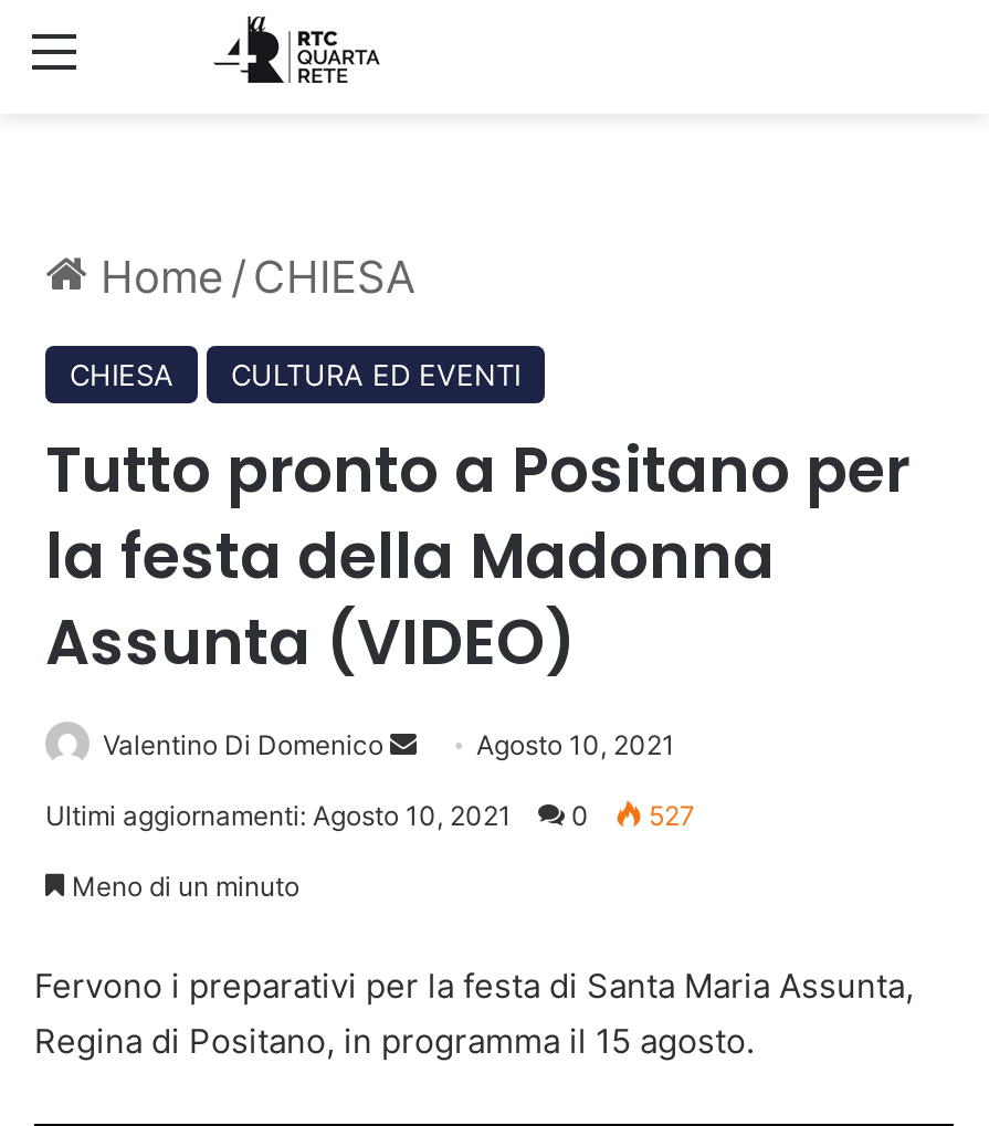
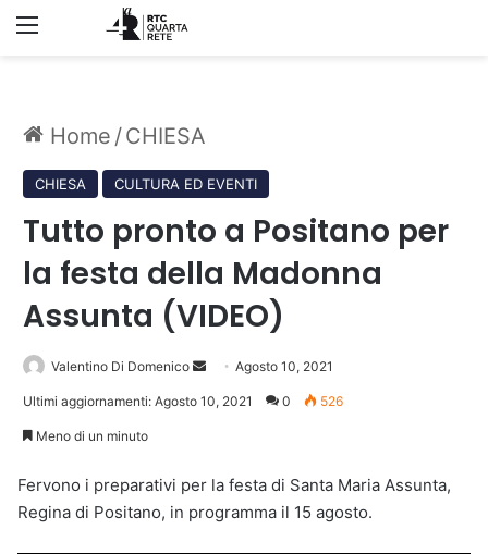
- Ultimi aggiornamenti: Agosto 10, 2021 0 527
+ Ultimi aggiornamenti: Agosto 10, 2021 0 526
